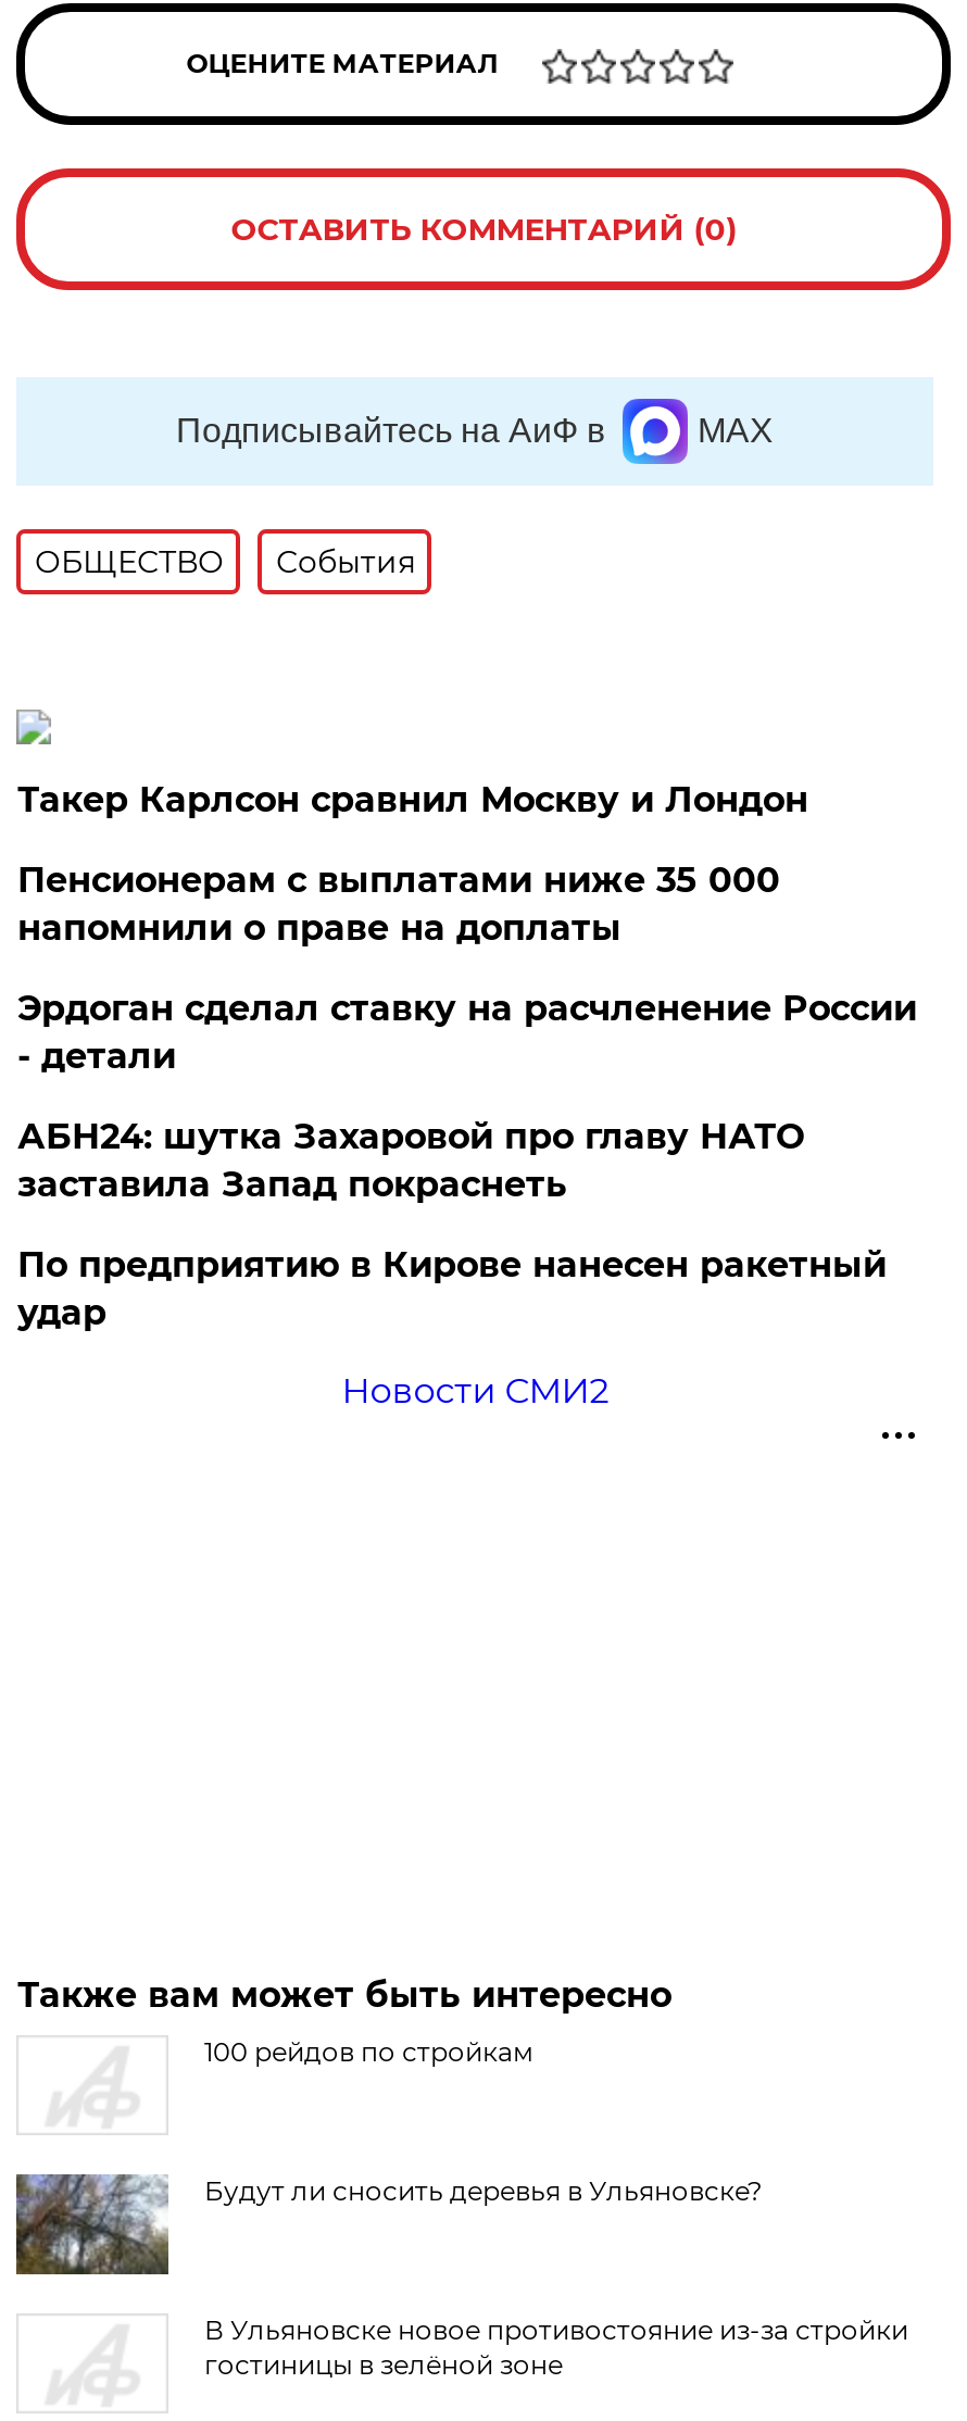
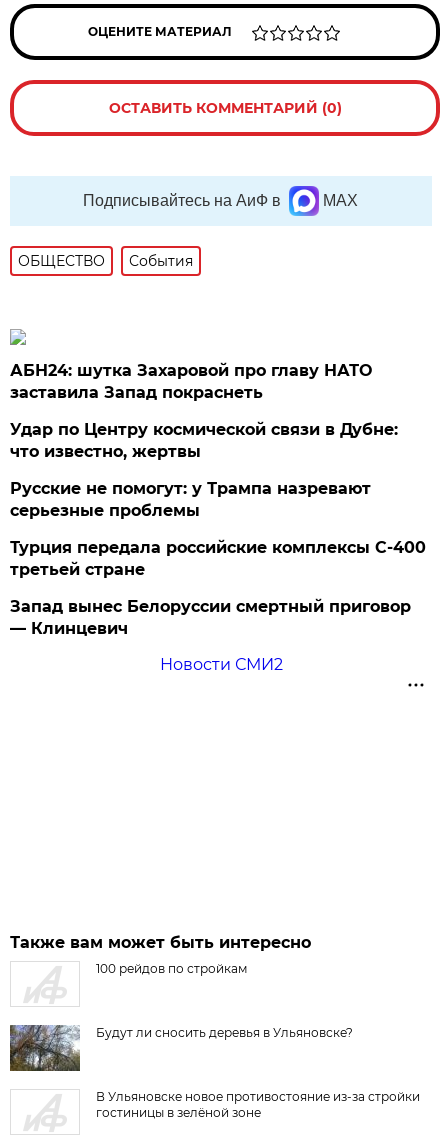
- Такер Карлсон сравнил Москву и Лондон
- Пенсионерам с выплатами ниже 35 000
- напомнили о праве на доплаты
- Эрдоган сделал ставку на расчленение России
- - детали

moved up: АБН24: шутка Захаровой про главу НАТО | заставила Запад покраснеть

- По предприятию в Кирове нанесен ракетный
- удар
+ Удар по Центру космической связи в Дубне:
+ что известно, жертвы
+ Русские не помогут: у Трампа назревают
+ серьезные проблемы
+ Турция передала российские комплексы С-400
+ третьей стране
+ Запад вынес Белоруссии смертный приговор
+ — Клинцевич
